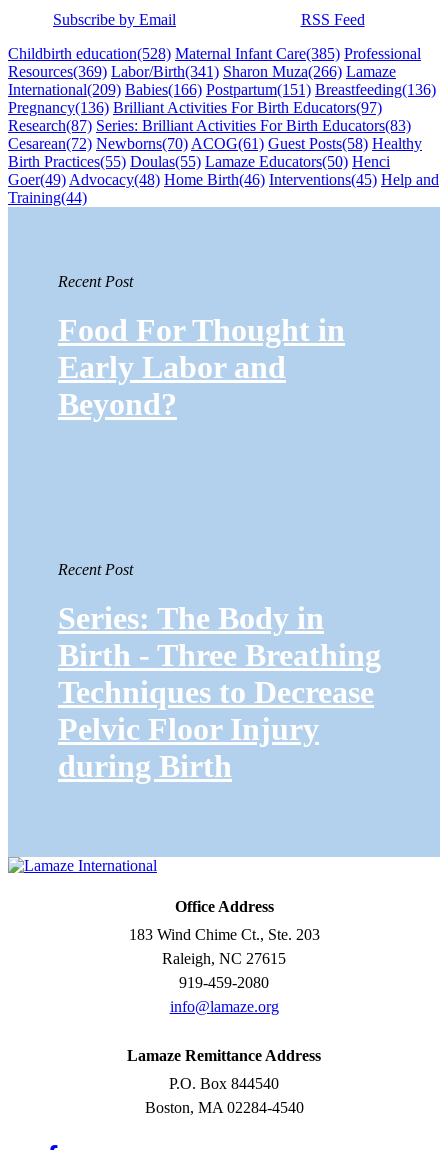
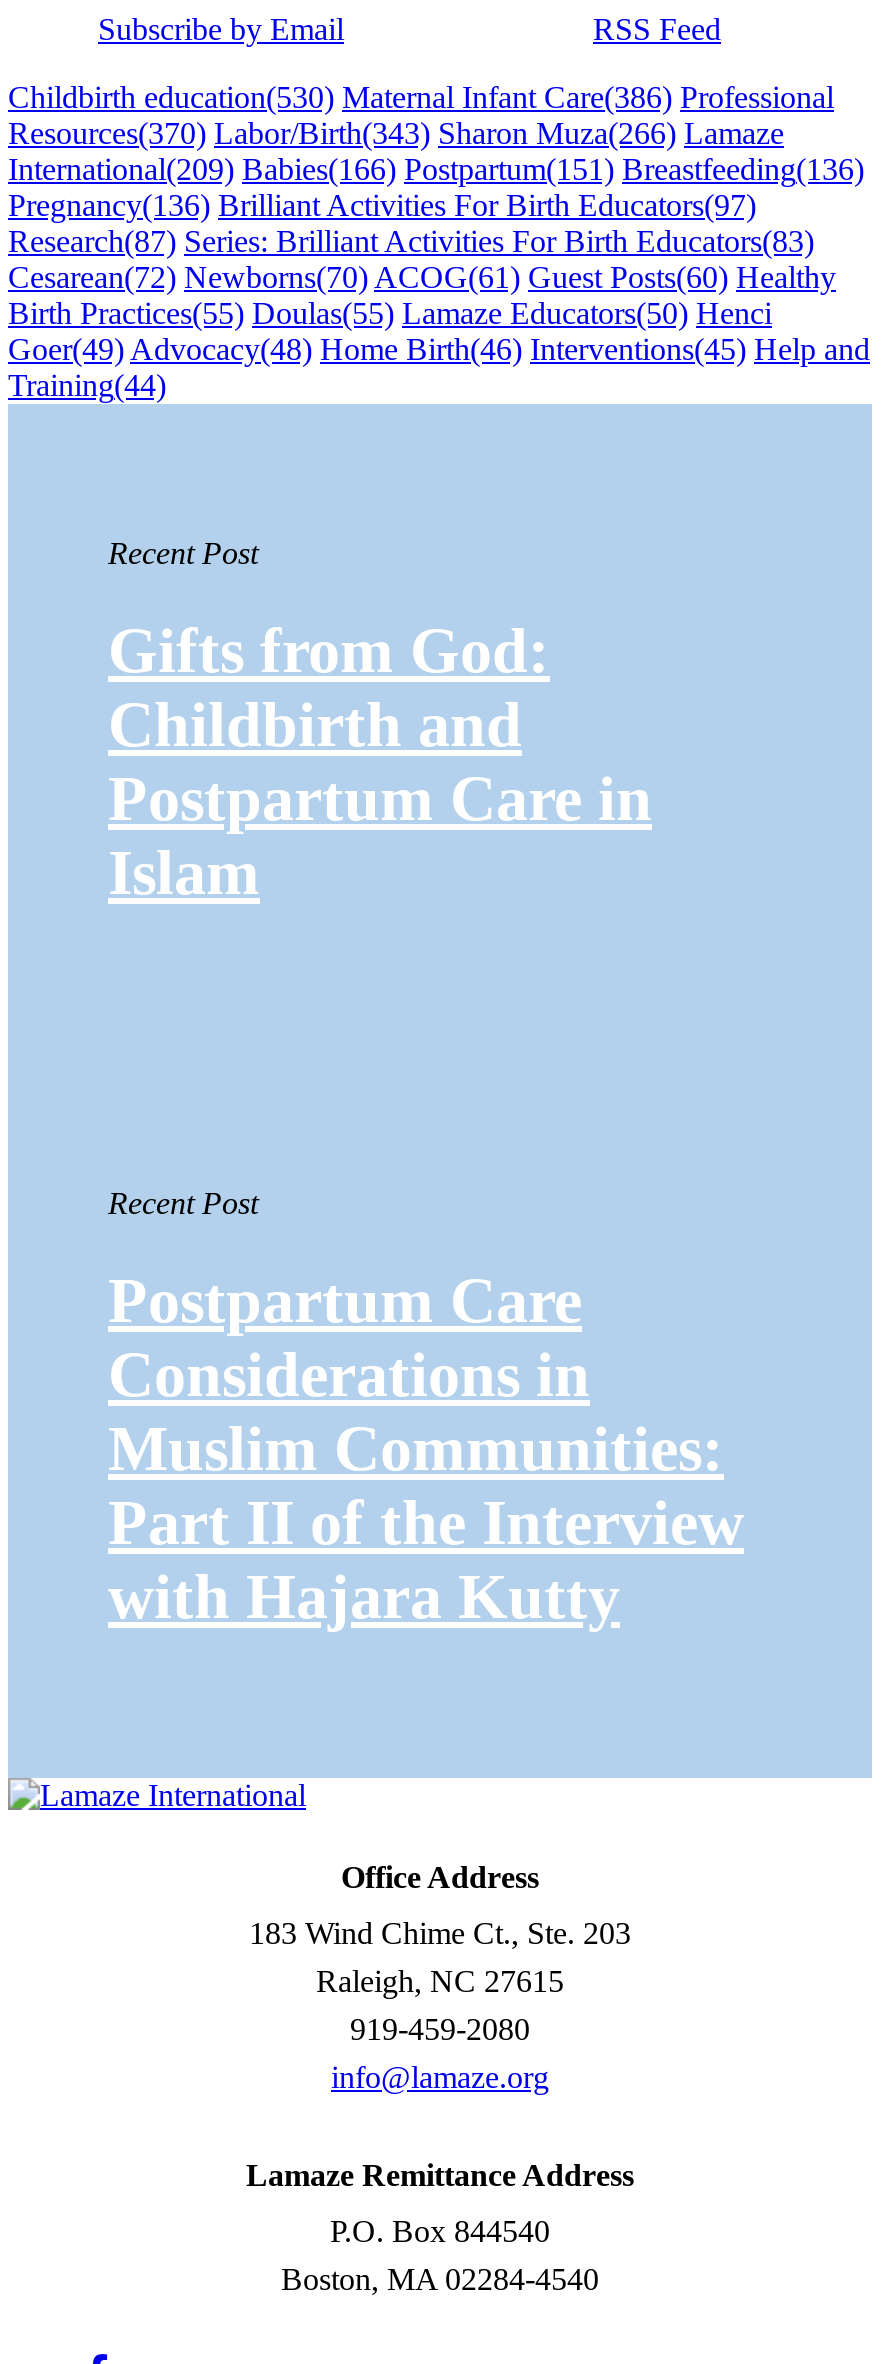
- Childbirth education(528) Maternal Infant Care(385) Professional
+ Childbirth education(530) Maternal Infant Care(386) Professional

- Resources(369) Labor/Birth(341) Sharon Muza(266) Lamaze
+ Resources(370) Labor/Birth(343) Sharon Muza(266) Lamaze

- Cesarean(72) Newborns(70) ACOG(61) Guest Posts(58) Healthy
+ Cesarean(72) Newborns(70) ACOG(61) Guest Posts(60) Healthy

- Food For Thought in
- Early Labor and
- Beyond?
+ Gifts from God:
+ Childbirth and
+ Postpartum Care in
+ Islam

- Series: The Body in
- Birth - Three Breathing
- Techniques to Decrease
- Pelvic Floor Injury
- during Birth
+ Postpartum Care
+ Considerations in
+ Muslim Communities:
+ Part II of the Interview
+ with Hajara Kutty
